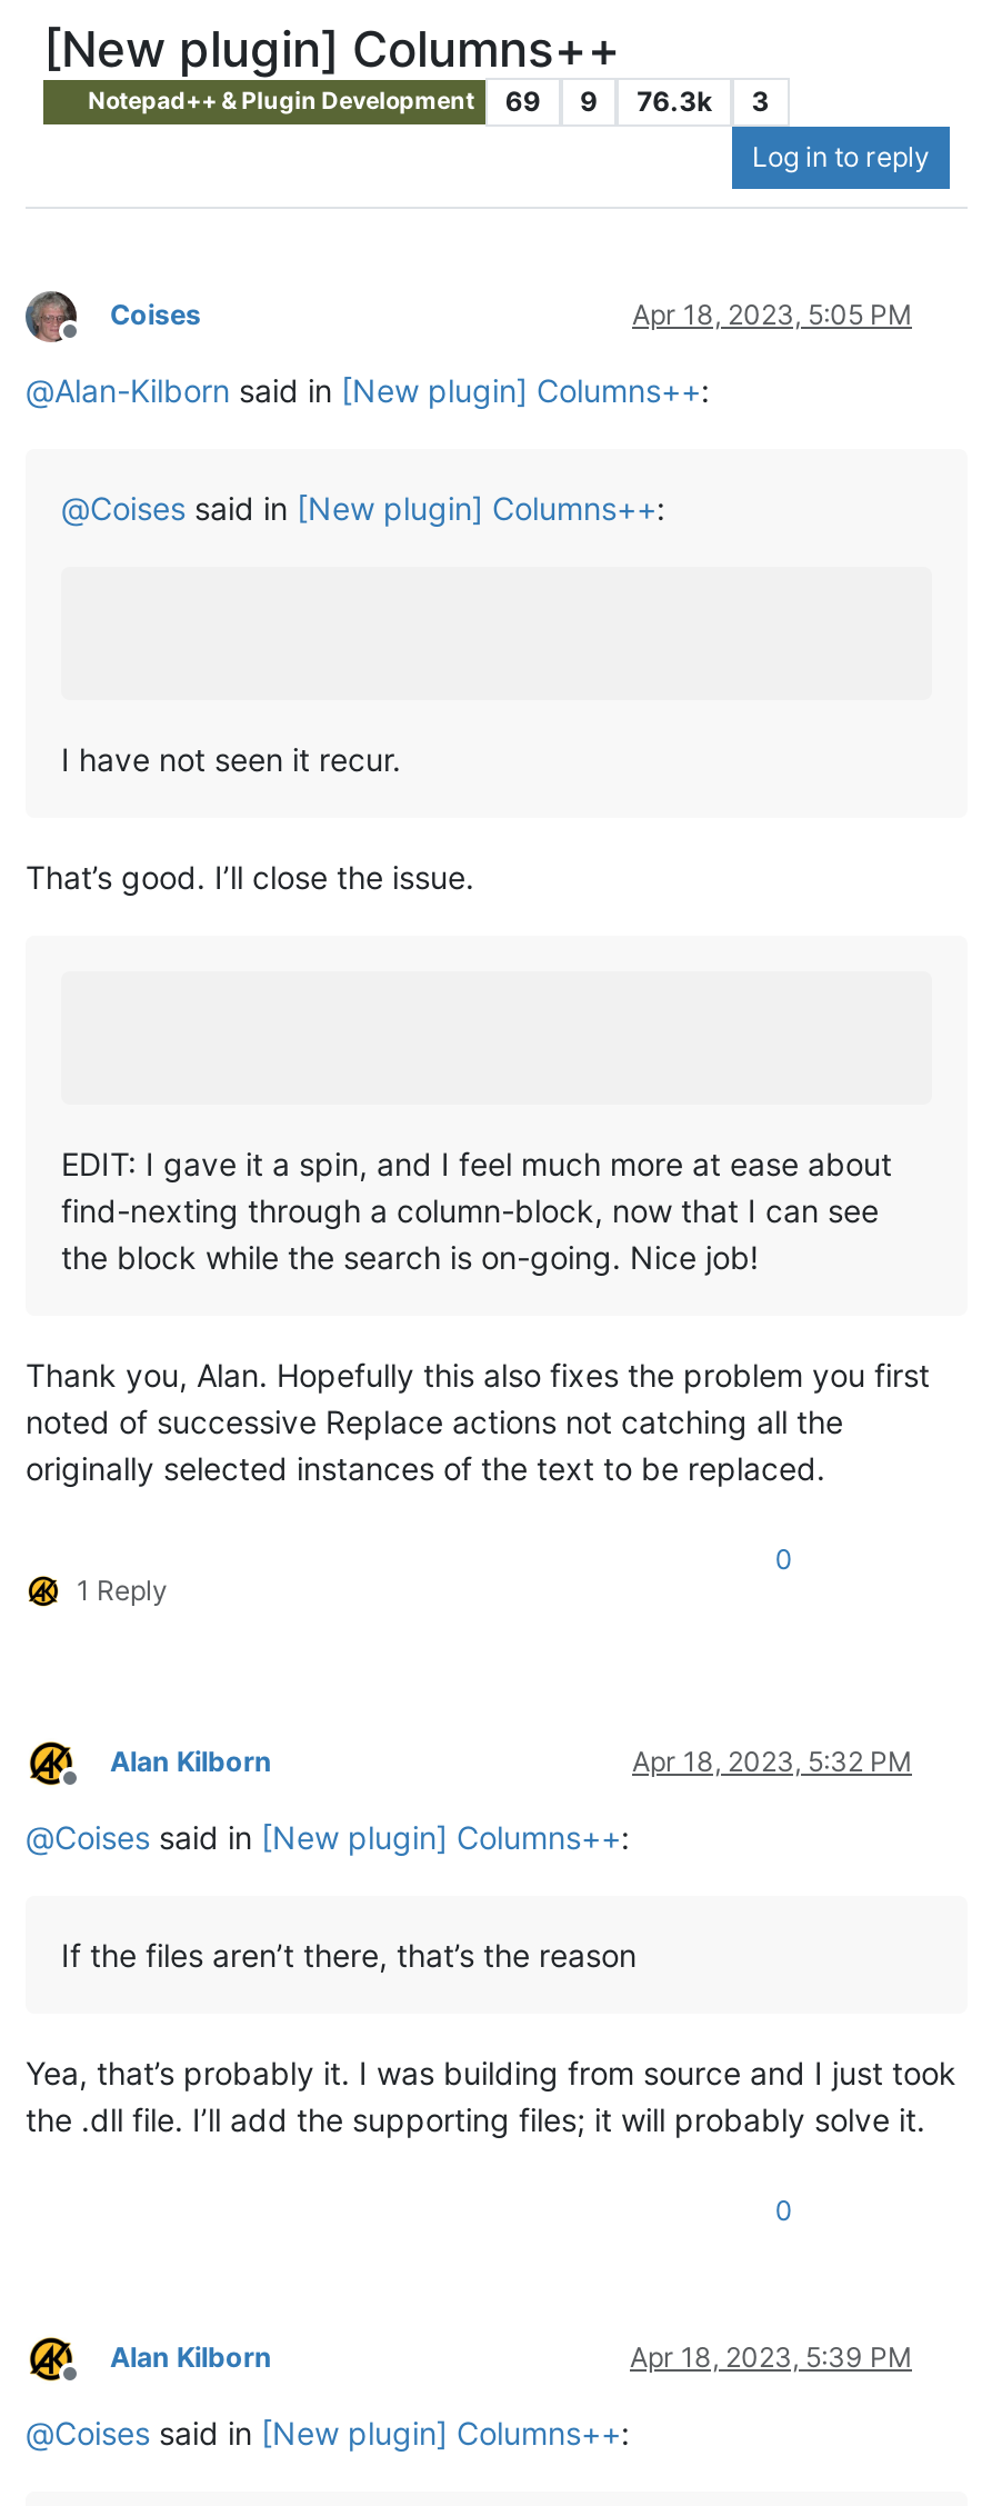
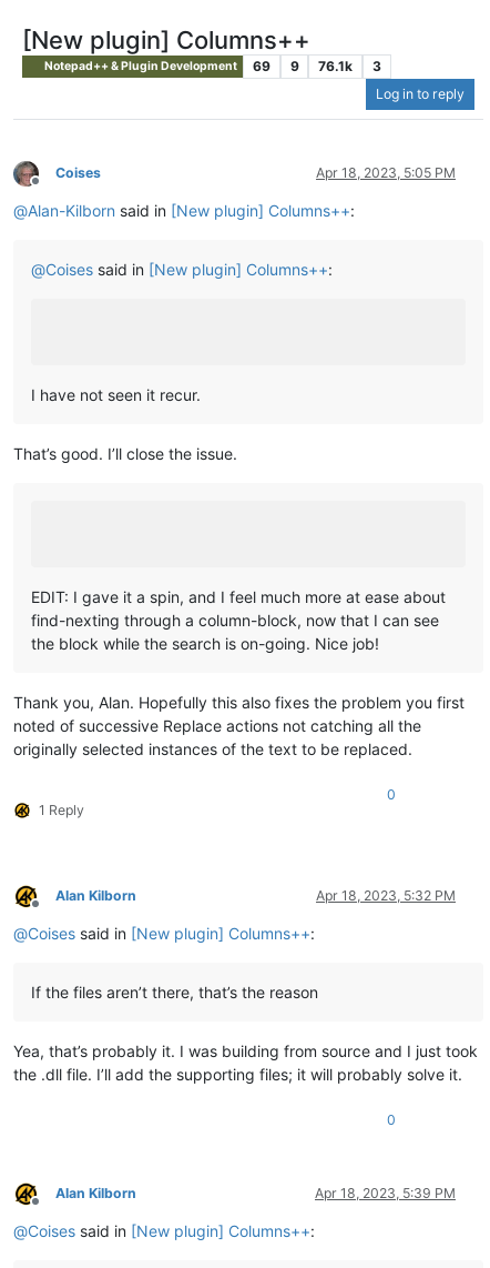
- Notepad++ & Plugin Development 69 9 76.3k 3
+ Notepad++ & Plugin Development 69 9 76.1k 3
